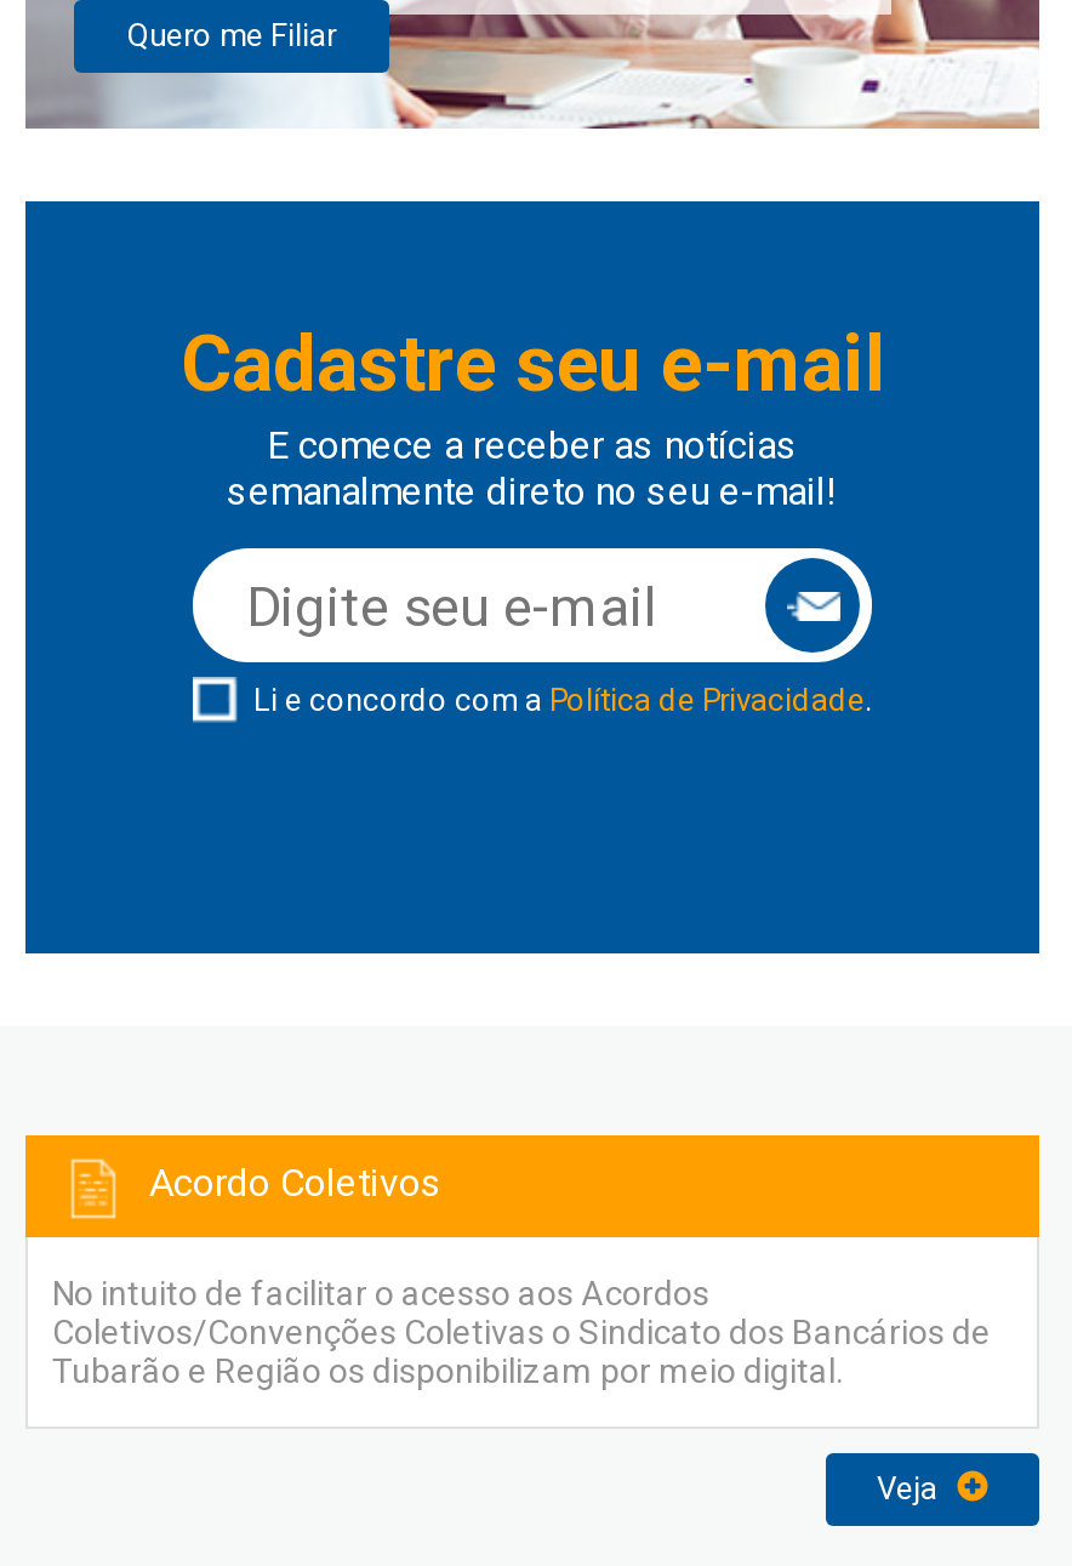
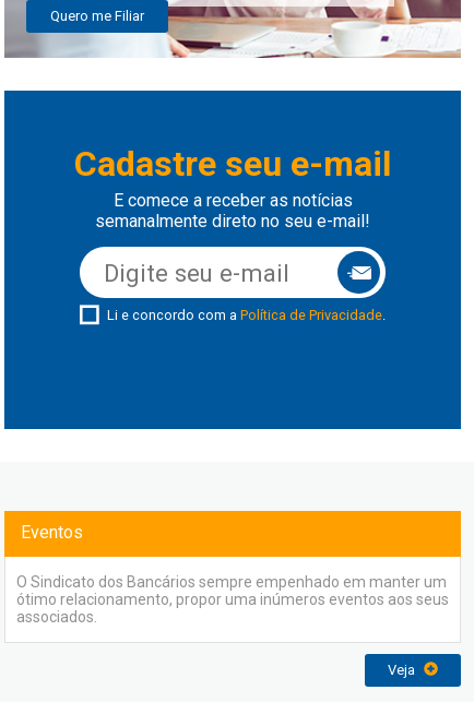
- Acordo Coletivos
+ Eventos

- No intuito de facilitar o acesso aos Acordos
- Coletivos/Convenções Coletivas o Sindicato dos Bancários de
- Tubarão e Região os disponibilizam por meio digital.
+ O Sindicato dos Bancários sempre empenhado em manter um
+ ótimo relacionamento, propor uma inúmeros eventos aos seus
+ associados.
